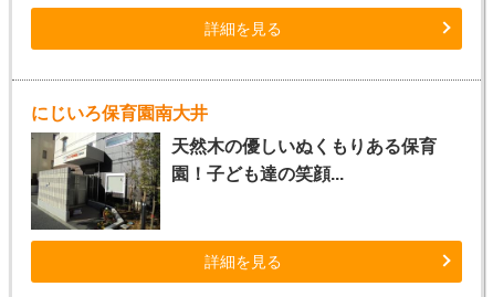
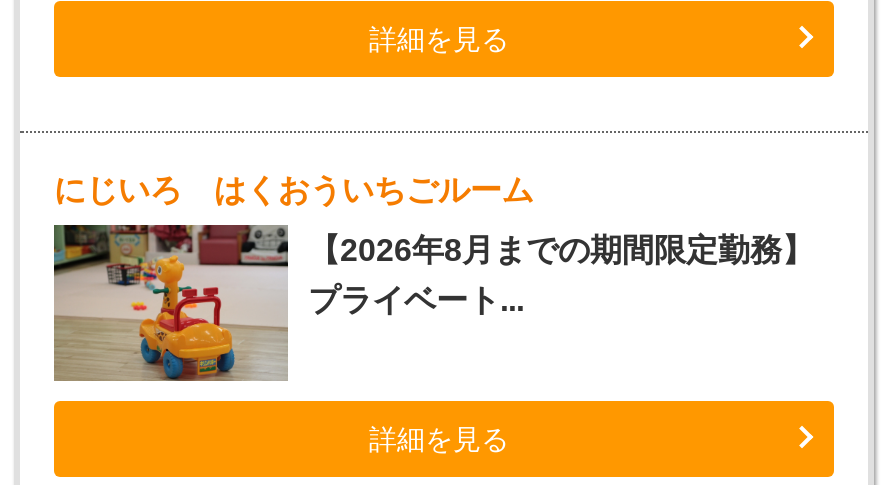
- にじいろ保育園南大井
+ にじいろ はくおういちごルーム

- [image]
- 天然木の優しいぬくもりある保育
+ [image]
+ 【2026年8月までの期間限定勤務】

- 園！子ども達の笑顔...
+ プライベート...
